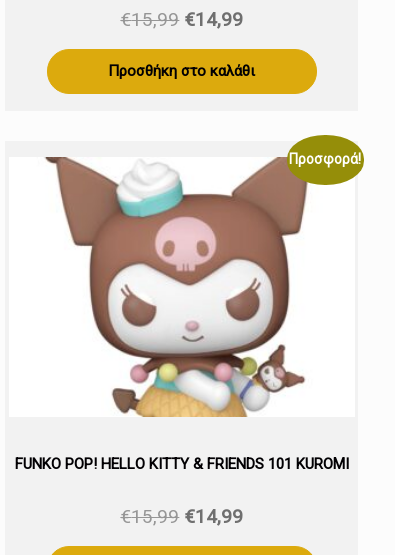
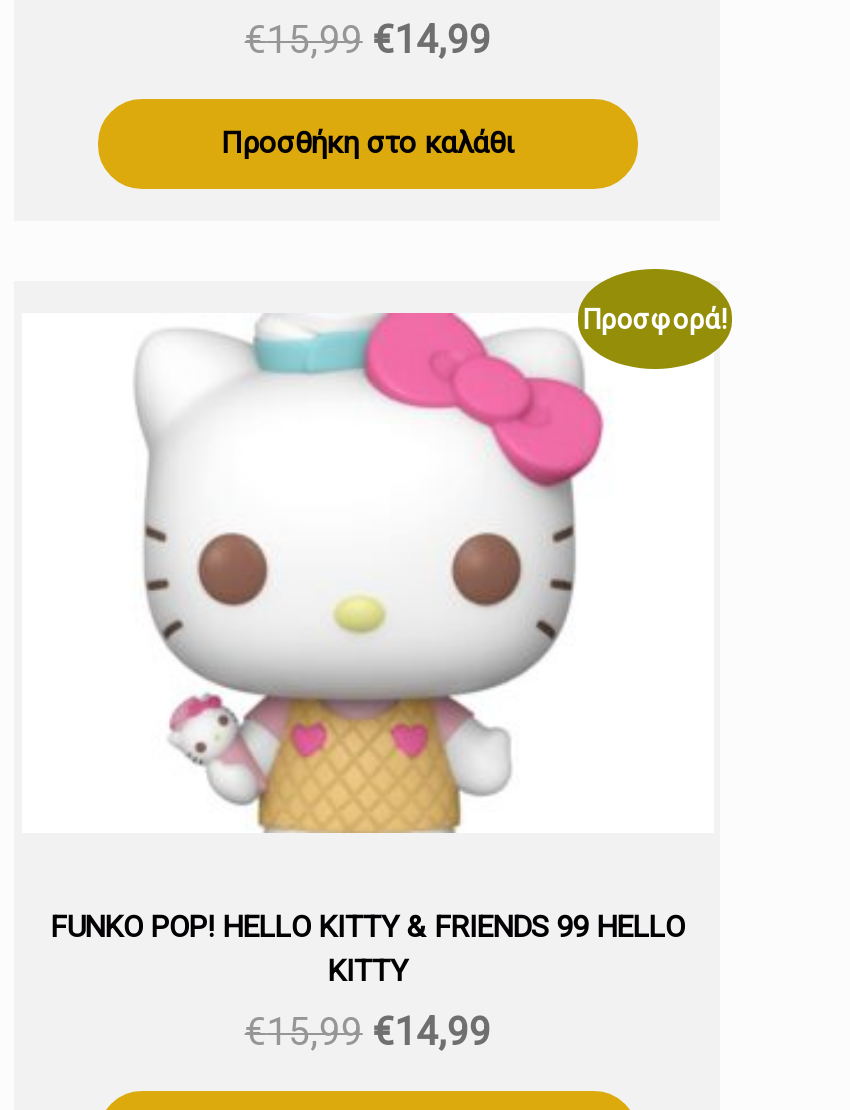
- [image]
- FUNKO POP! HELLO KITTY & FRIENDS 101 KUROMI
+ [image]
+ FUNKO POP! HELLO KITTY & FRIENDS 99 HELLO
+ KITTY
